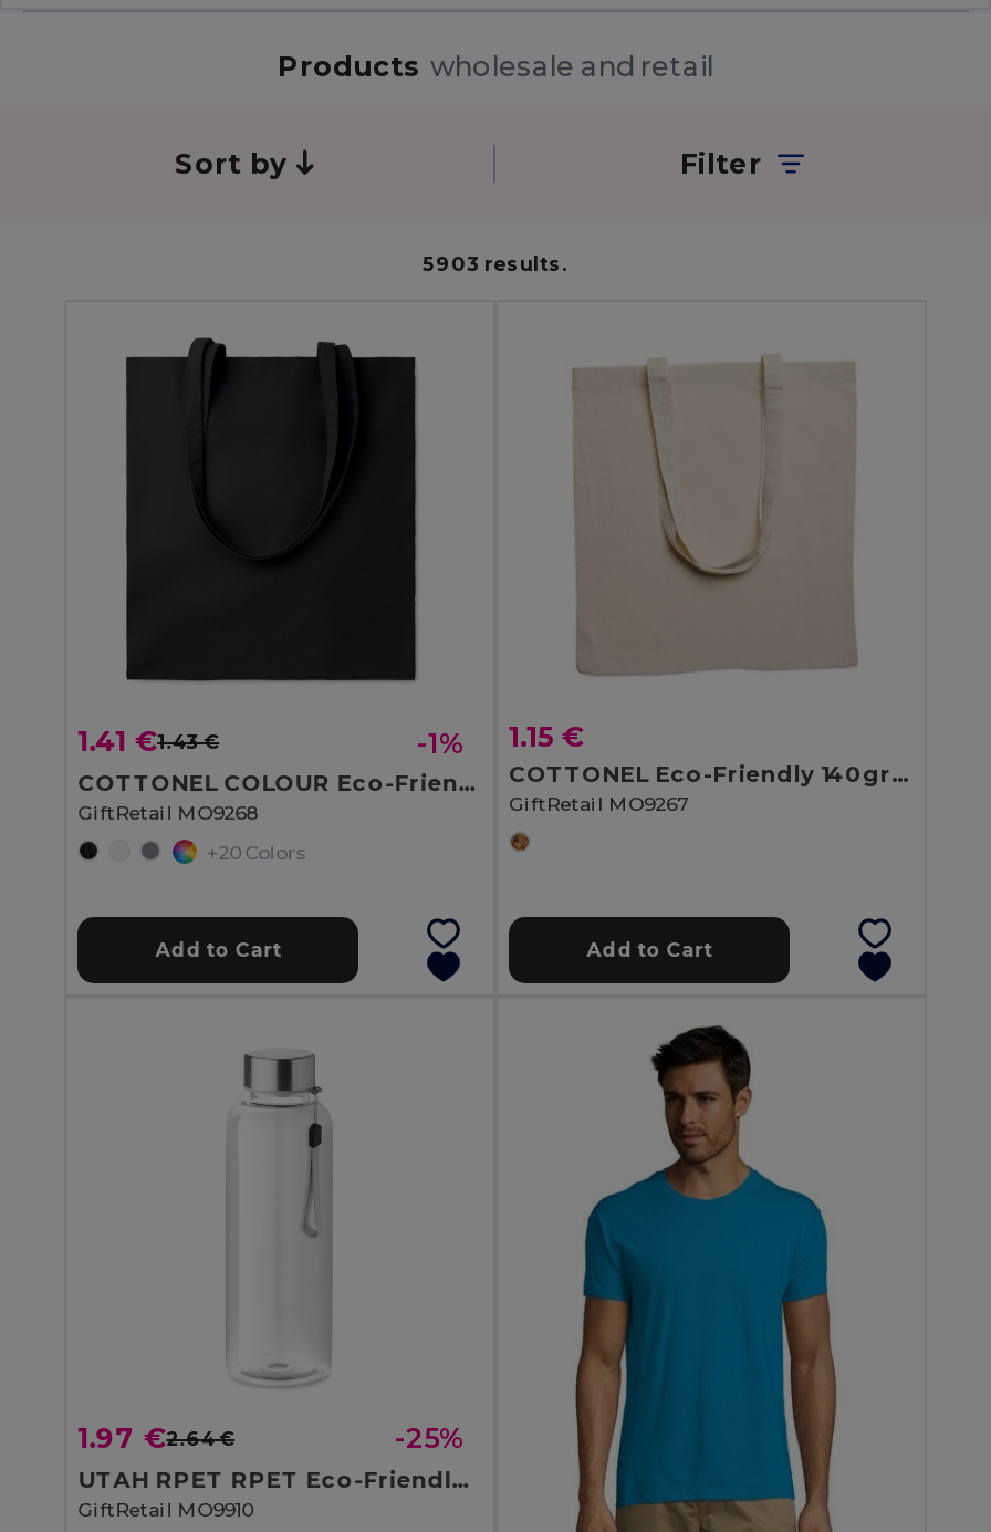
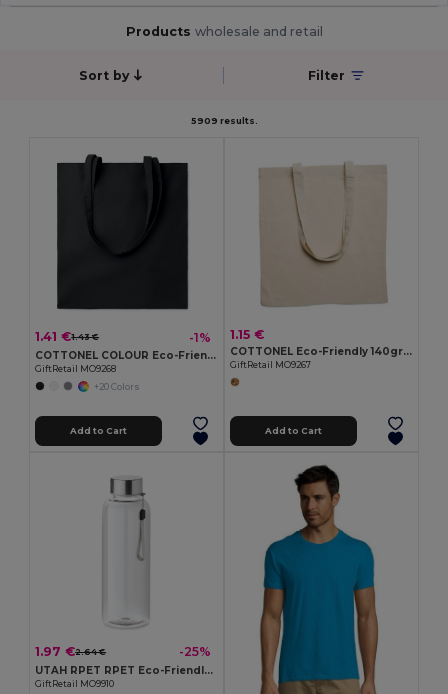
- 5903 results.
+ 5909 results.
